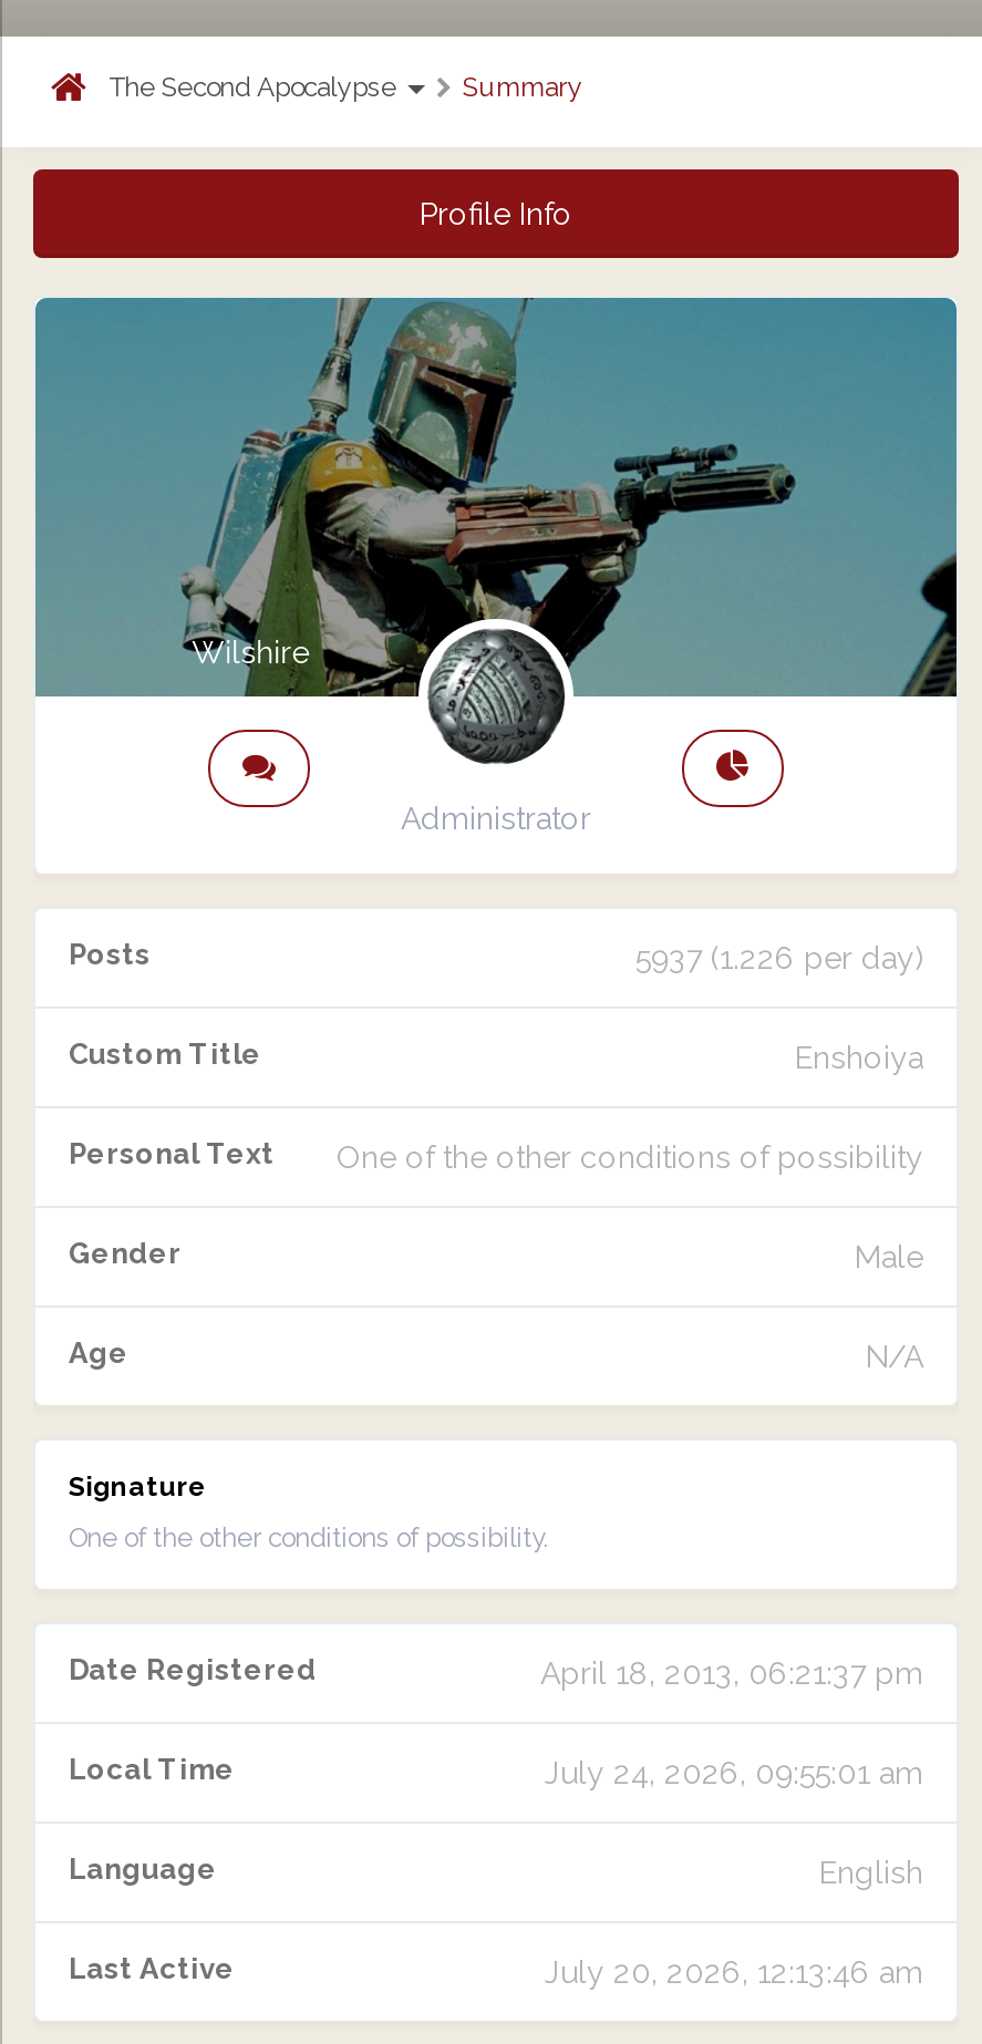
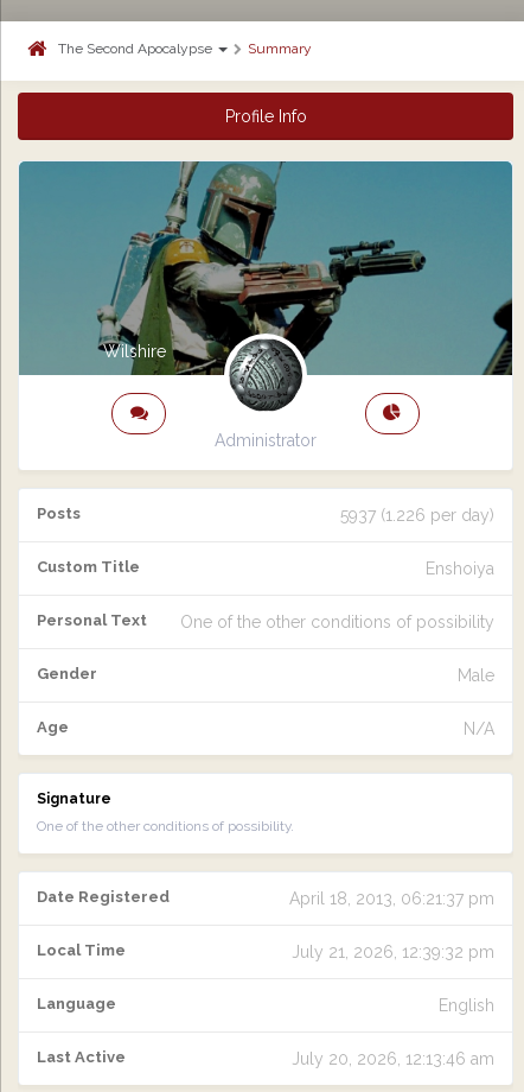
- July 24, 2026, 09:55:01 am
+ July 21, 2026, 12:39:32 pm
